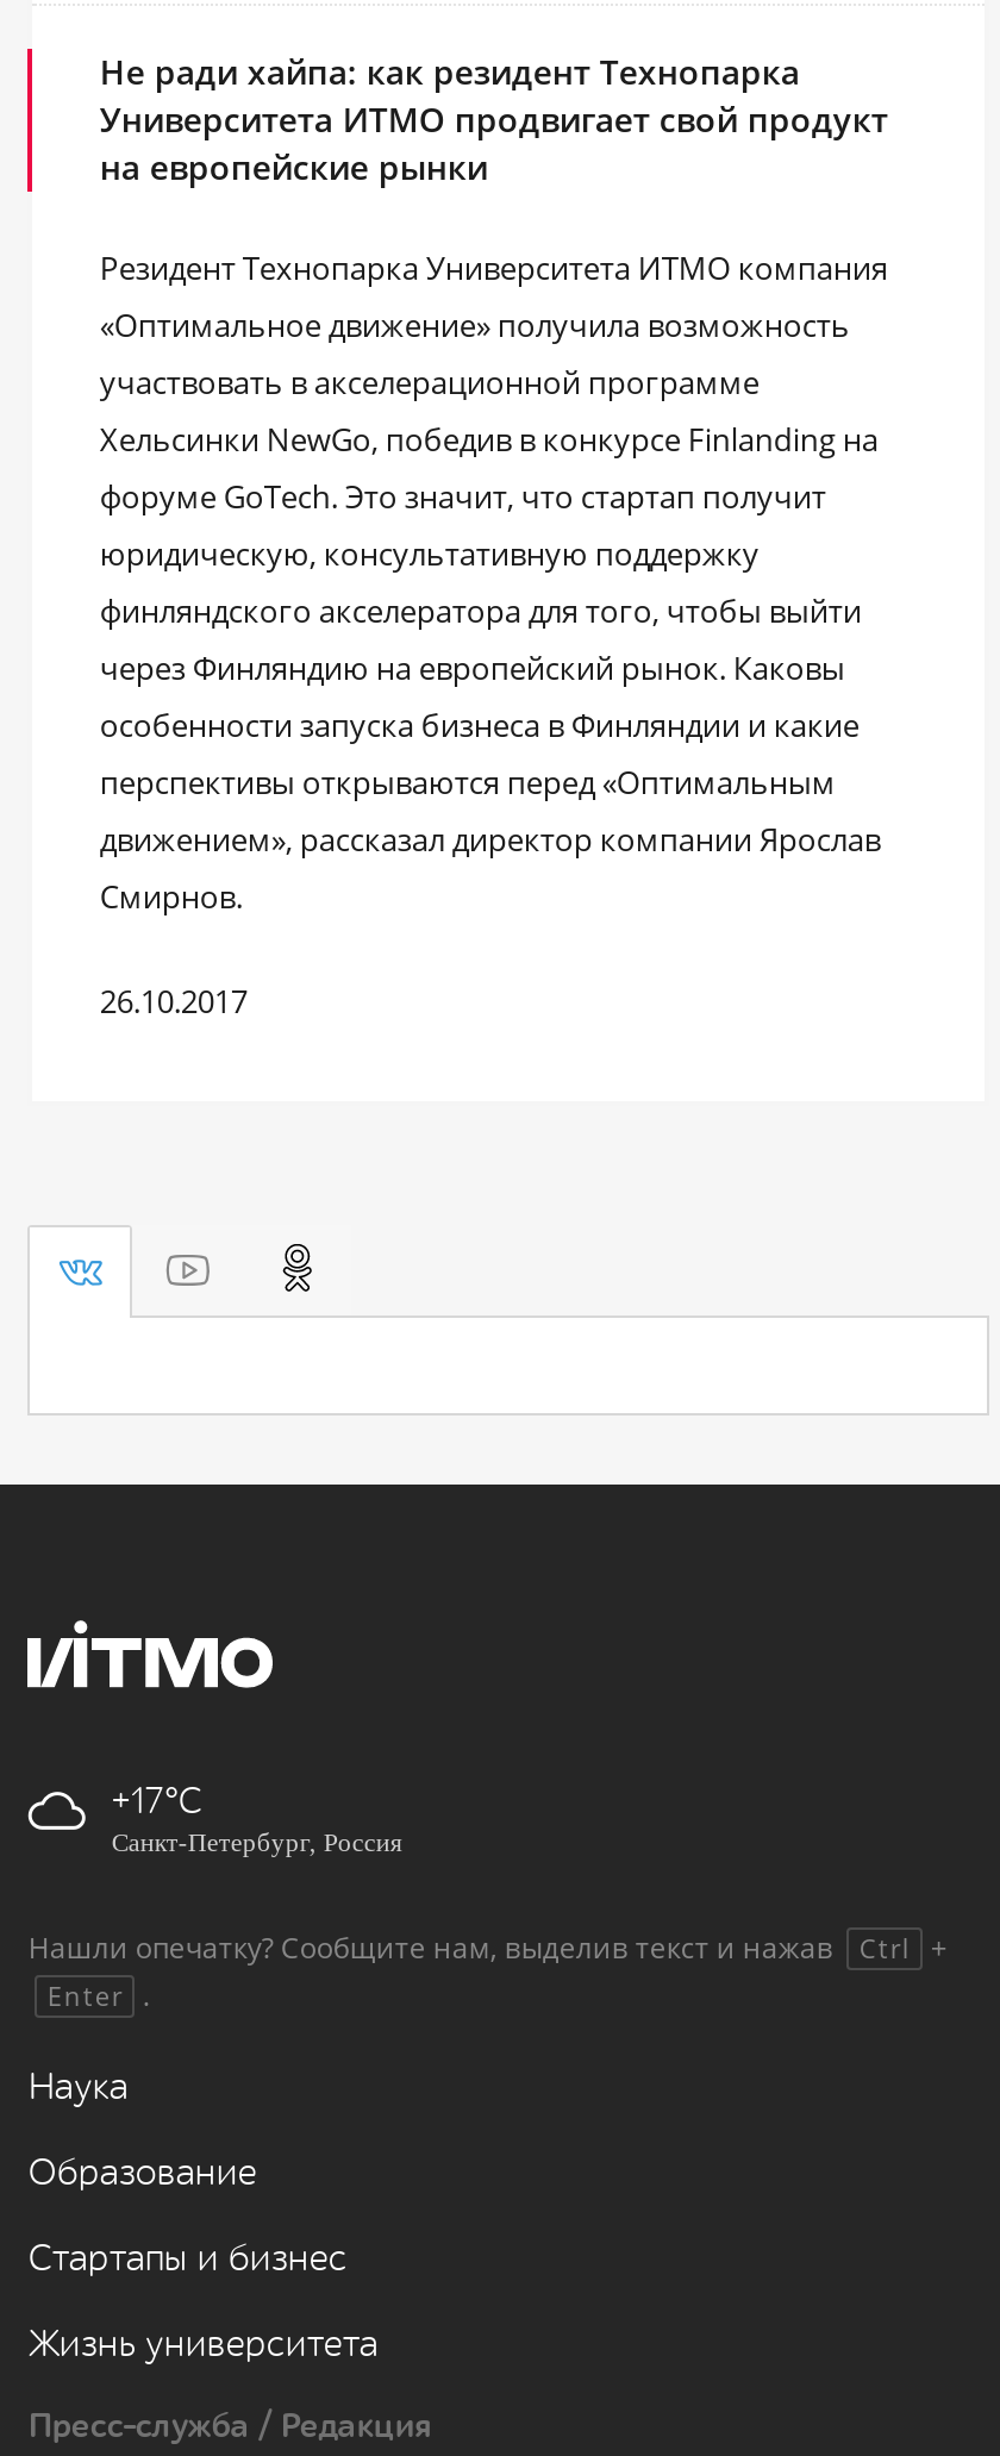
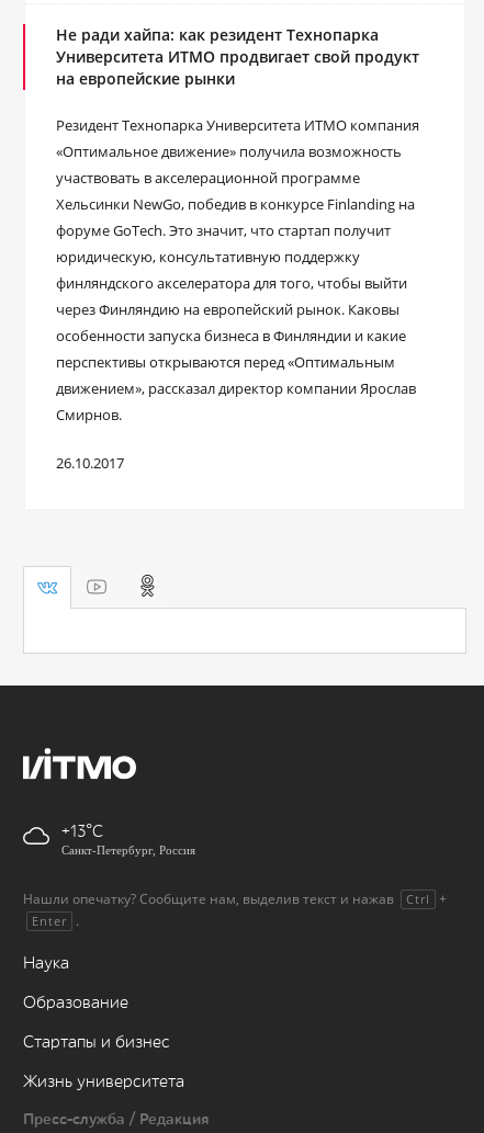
- +17
+ +13
